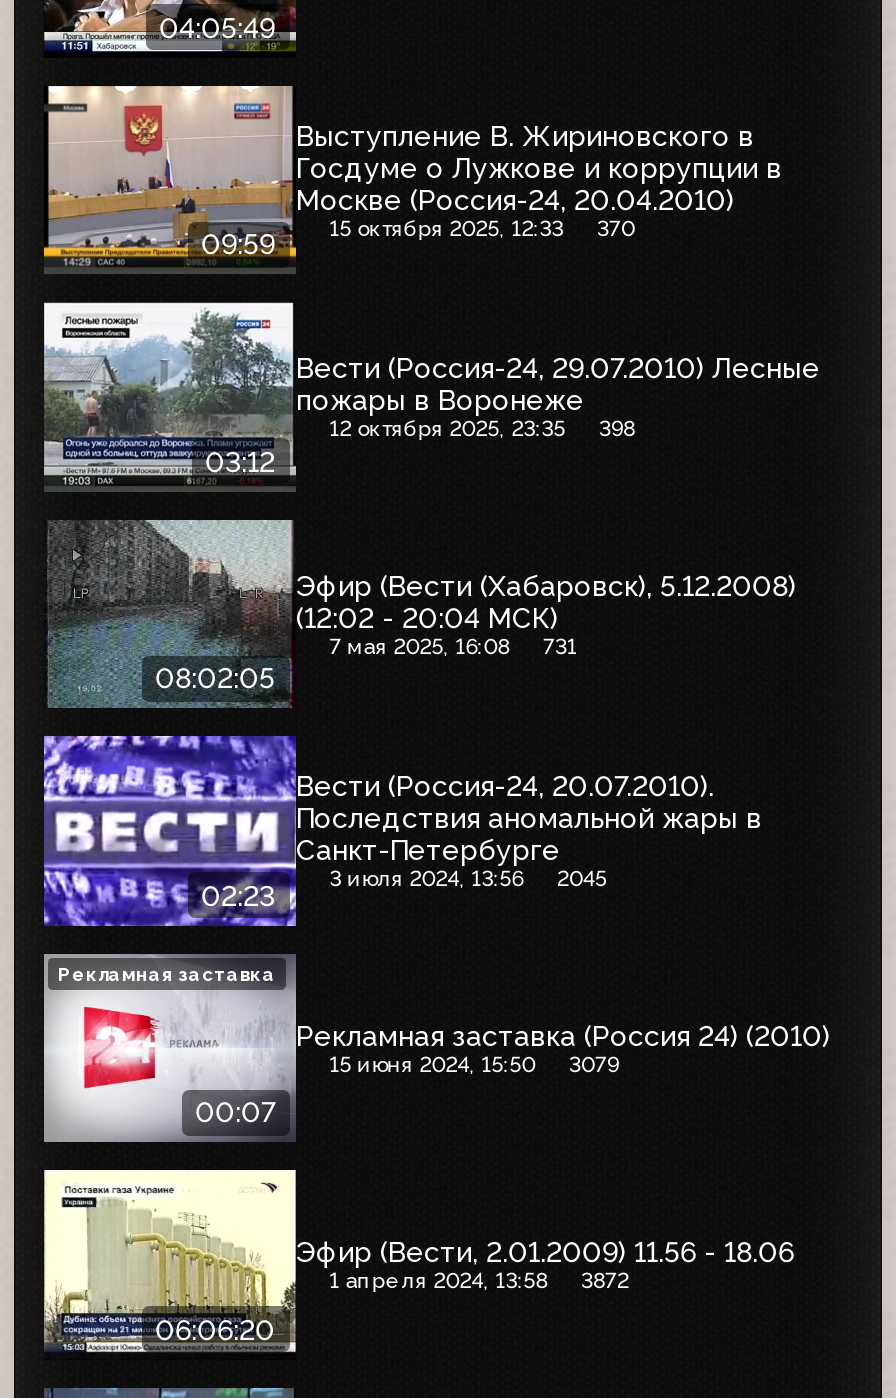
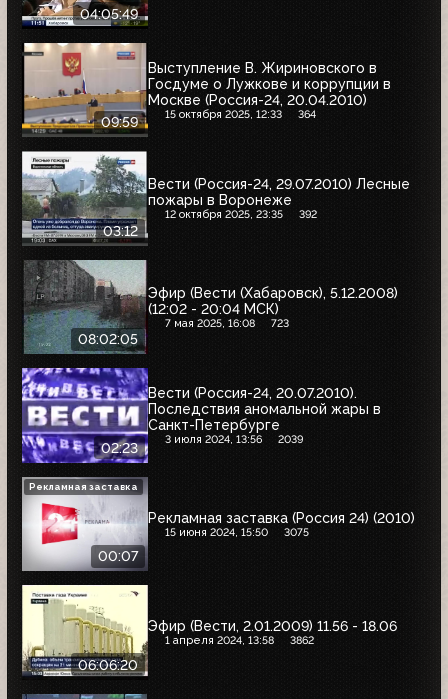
- 15 октября 2025, 12:33 370
+ 15 октября 2025, 12:33 364

- 12 октября 2025, 23:35 398
+ 12 октября 2025, 23:35 392

- 7 мая 2025, 16:08 731
+ 7 мая 2025, 16:08 723

- 2045
+ 2039

- 15 июня 2024, 15:50 3079
+ 15 июня 2024, 15:50 3075

- 1 апреля 2024, 13:58 3872
+ 1 апреля 2024, 13:58 3862
